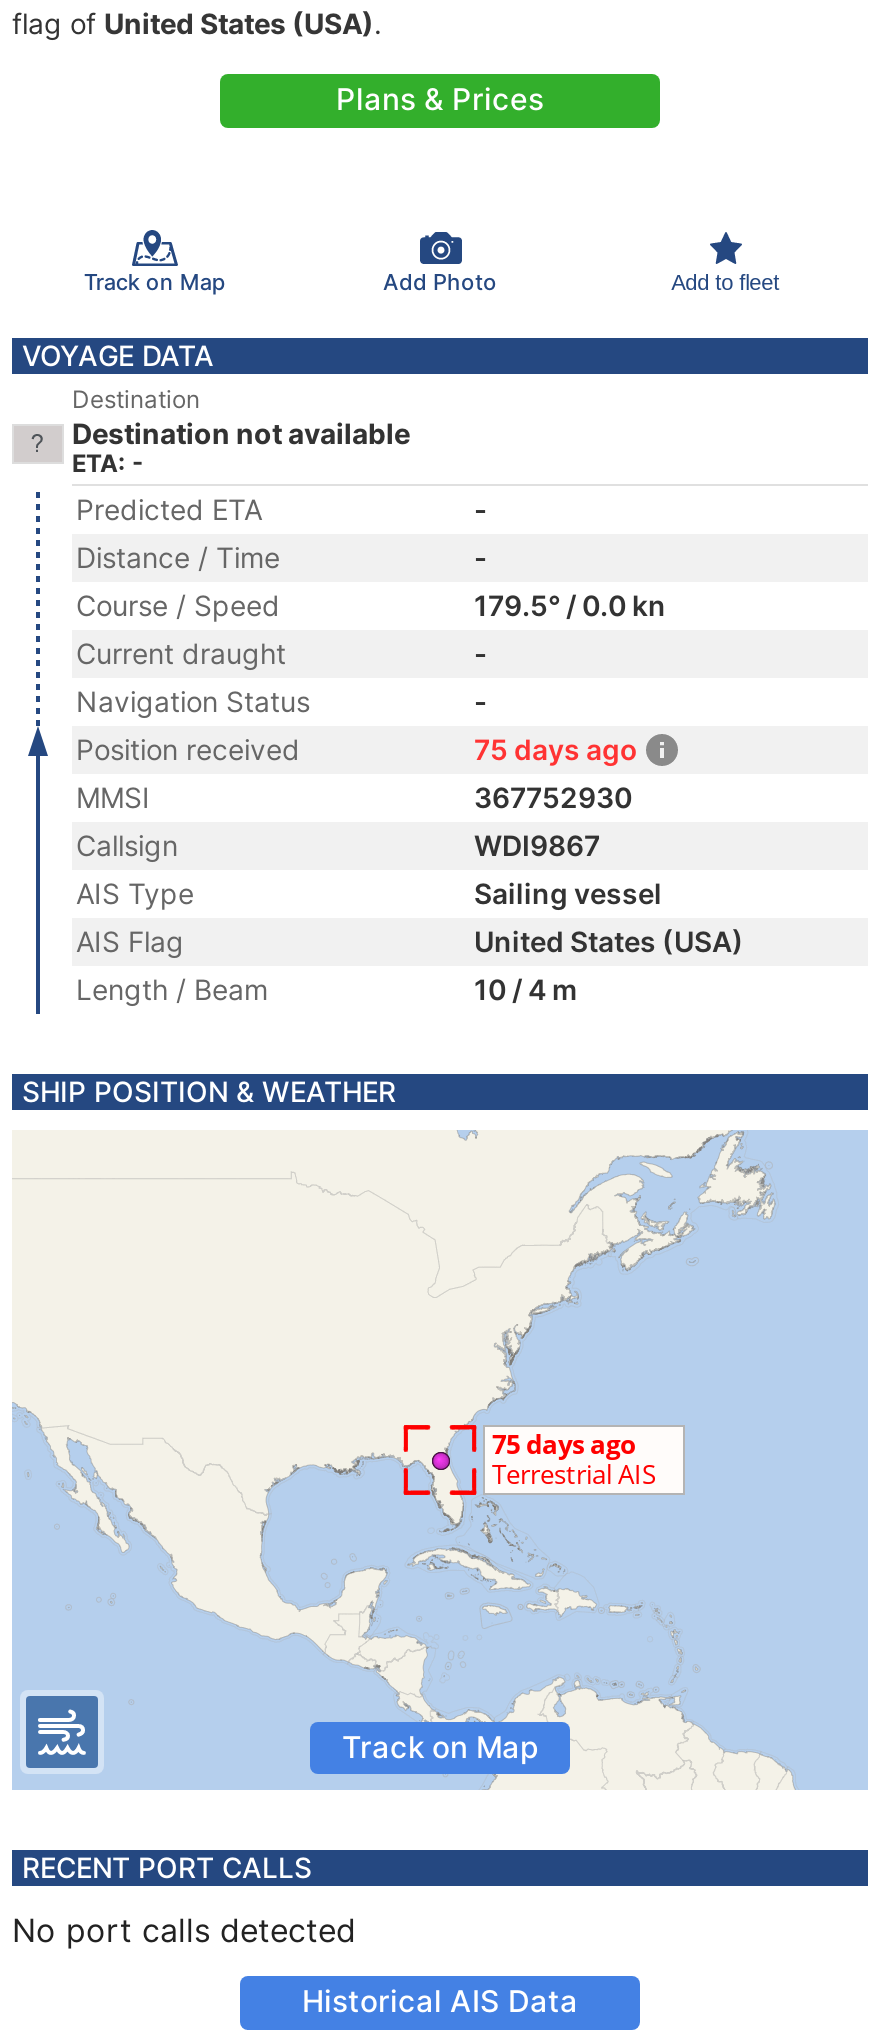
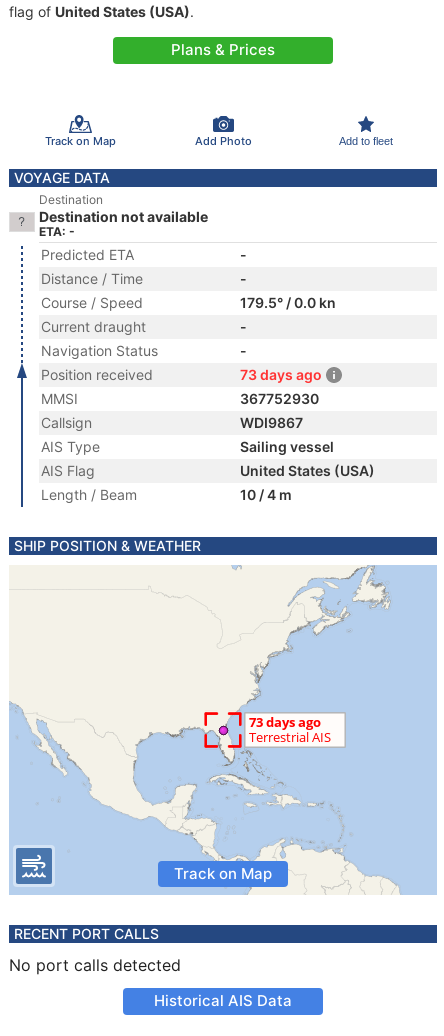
- 75 days ago
+ 73 days ago
